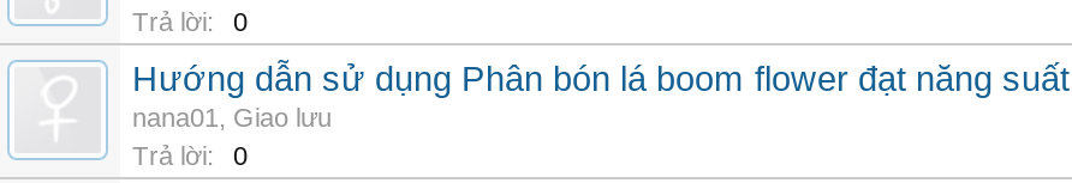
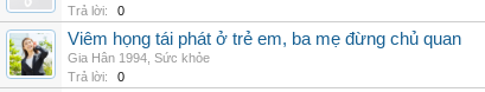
+ [image]

- Hướng dẫn sử dụng Phân bón lá boom flower đạt năng suất
- nana01, Giao lưu
+ Viêm họng tái phát ở trẻ em, ba mẹ đừng chủ quan
+ Gia Hân 1994, Sức khỏe
